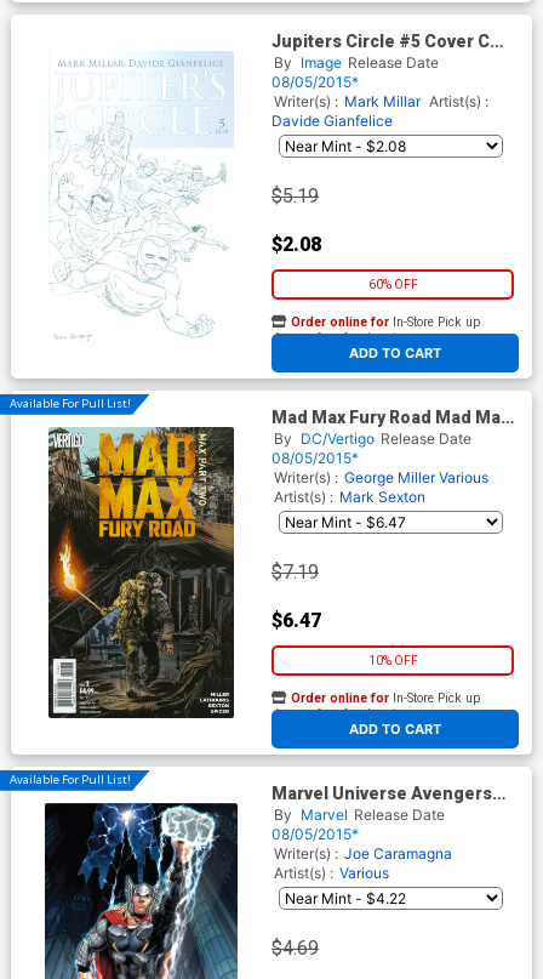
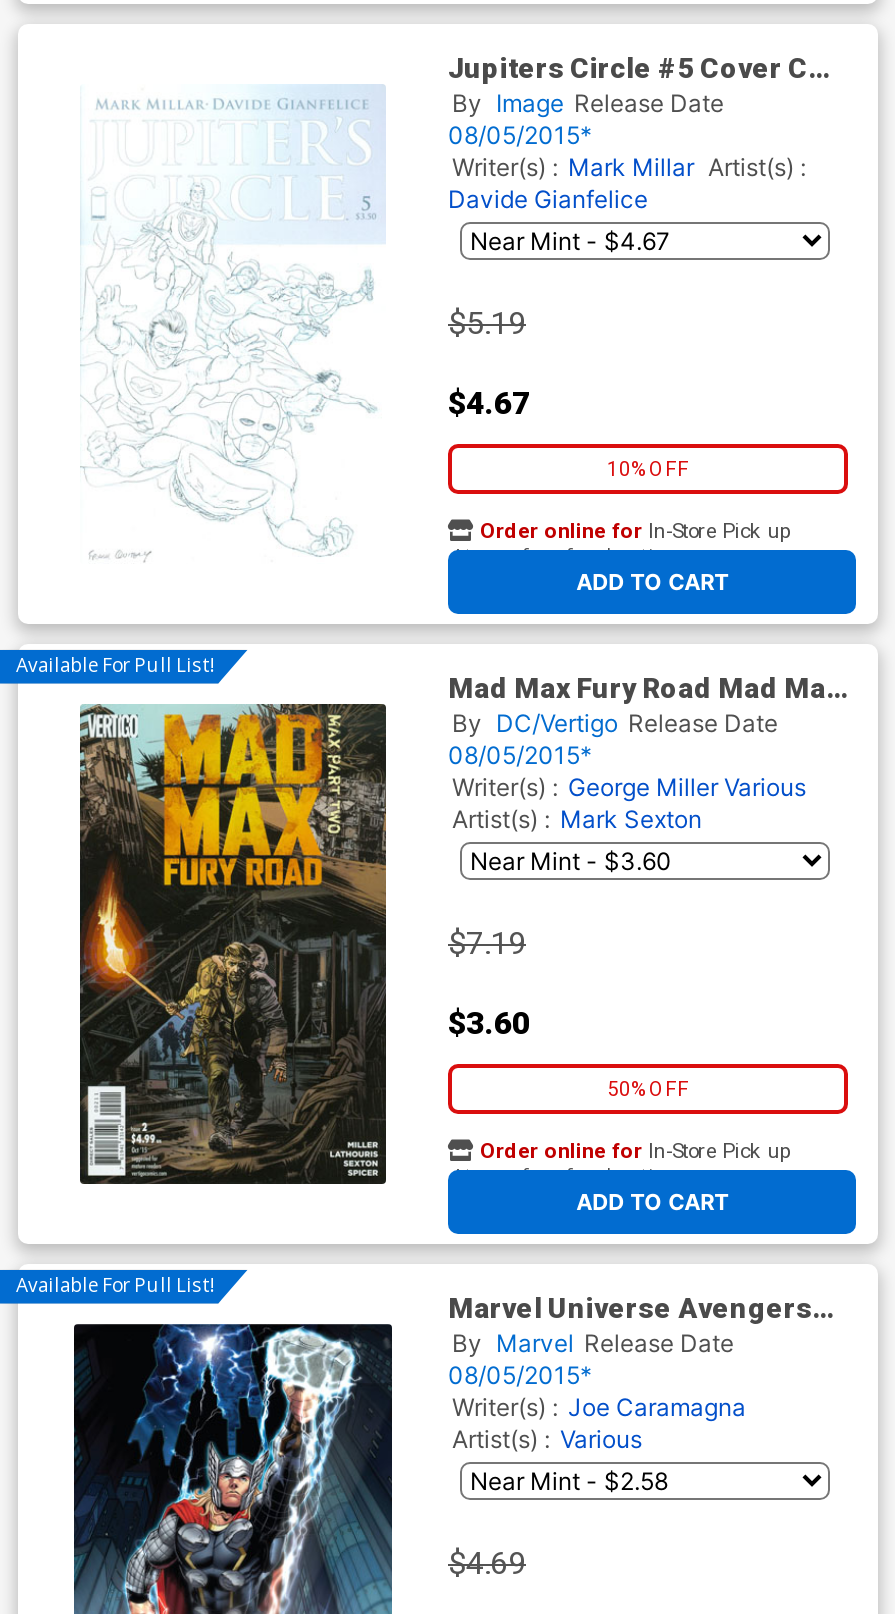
- $2.08
+ $4.67

- 60% OFF
+ 10% OFF

- $6.47
+ $3.60

- 10% OFF
+ 50% OFF
